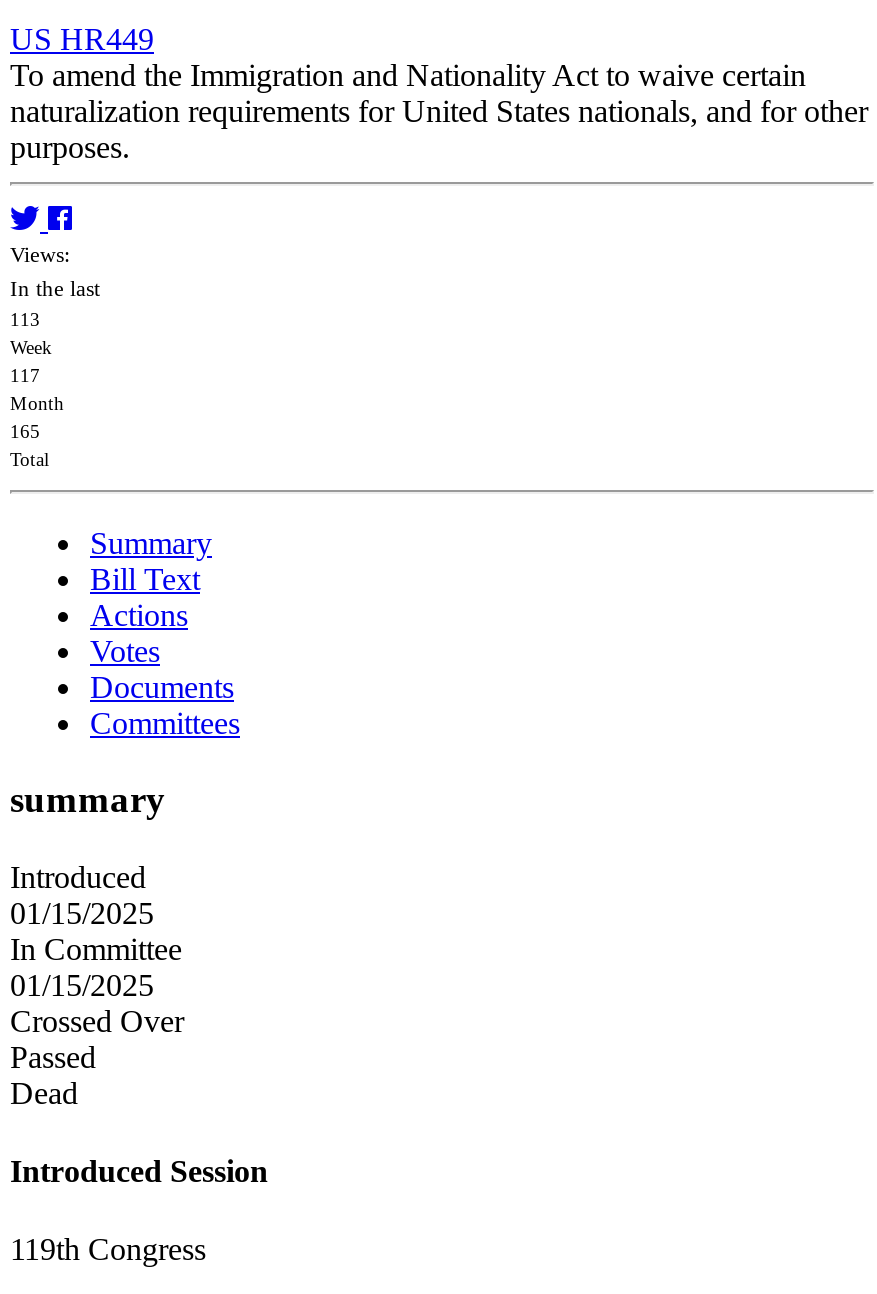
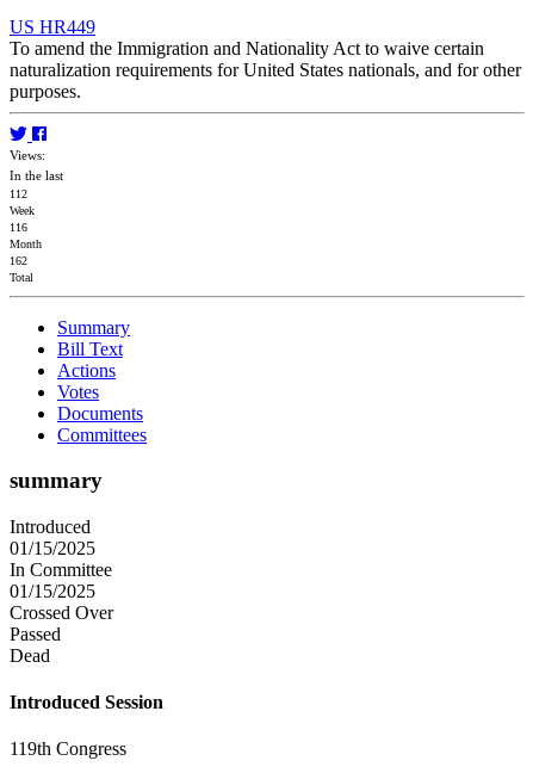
- 113
+ 112

- 117
+ 116

- 165
+ 162
